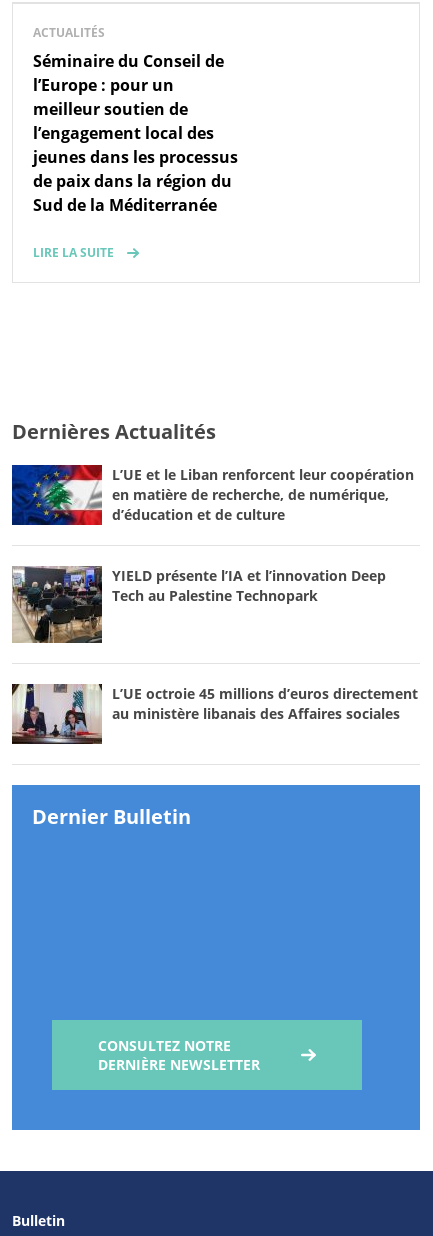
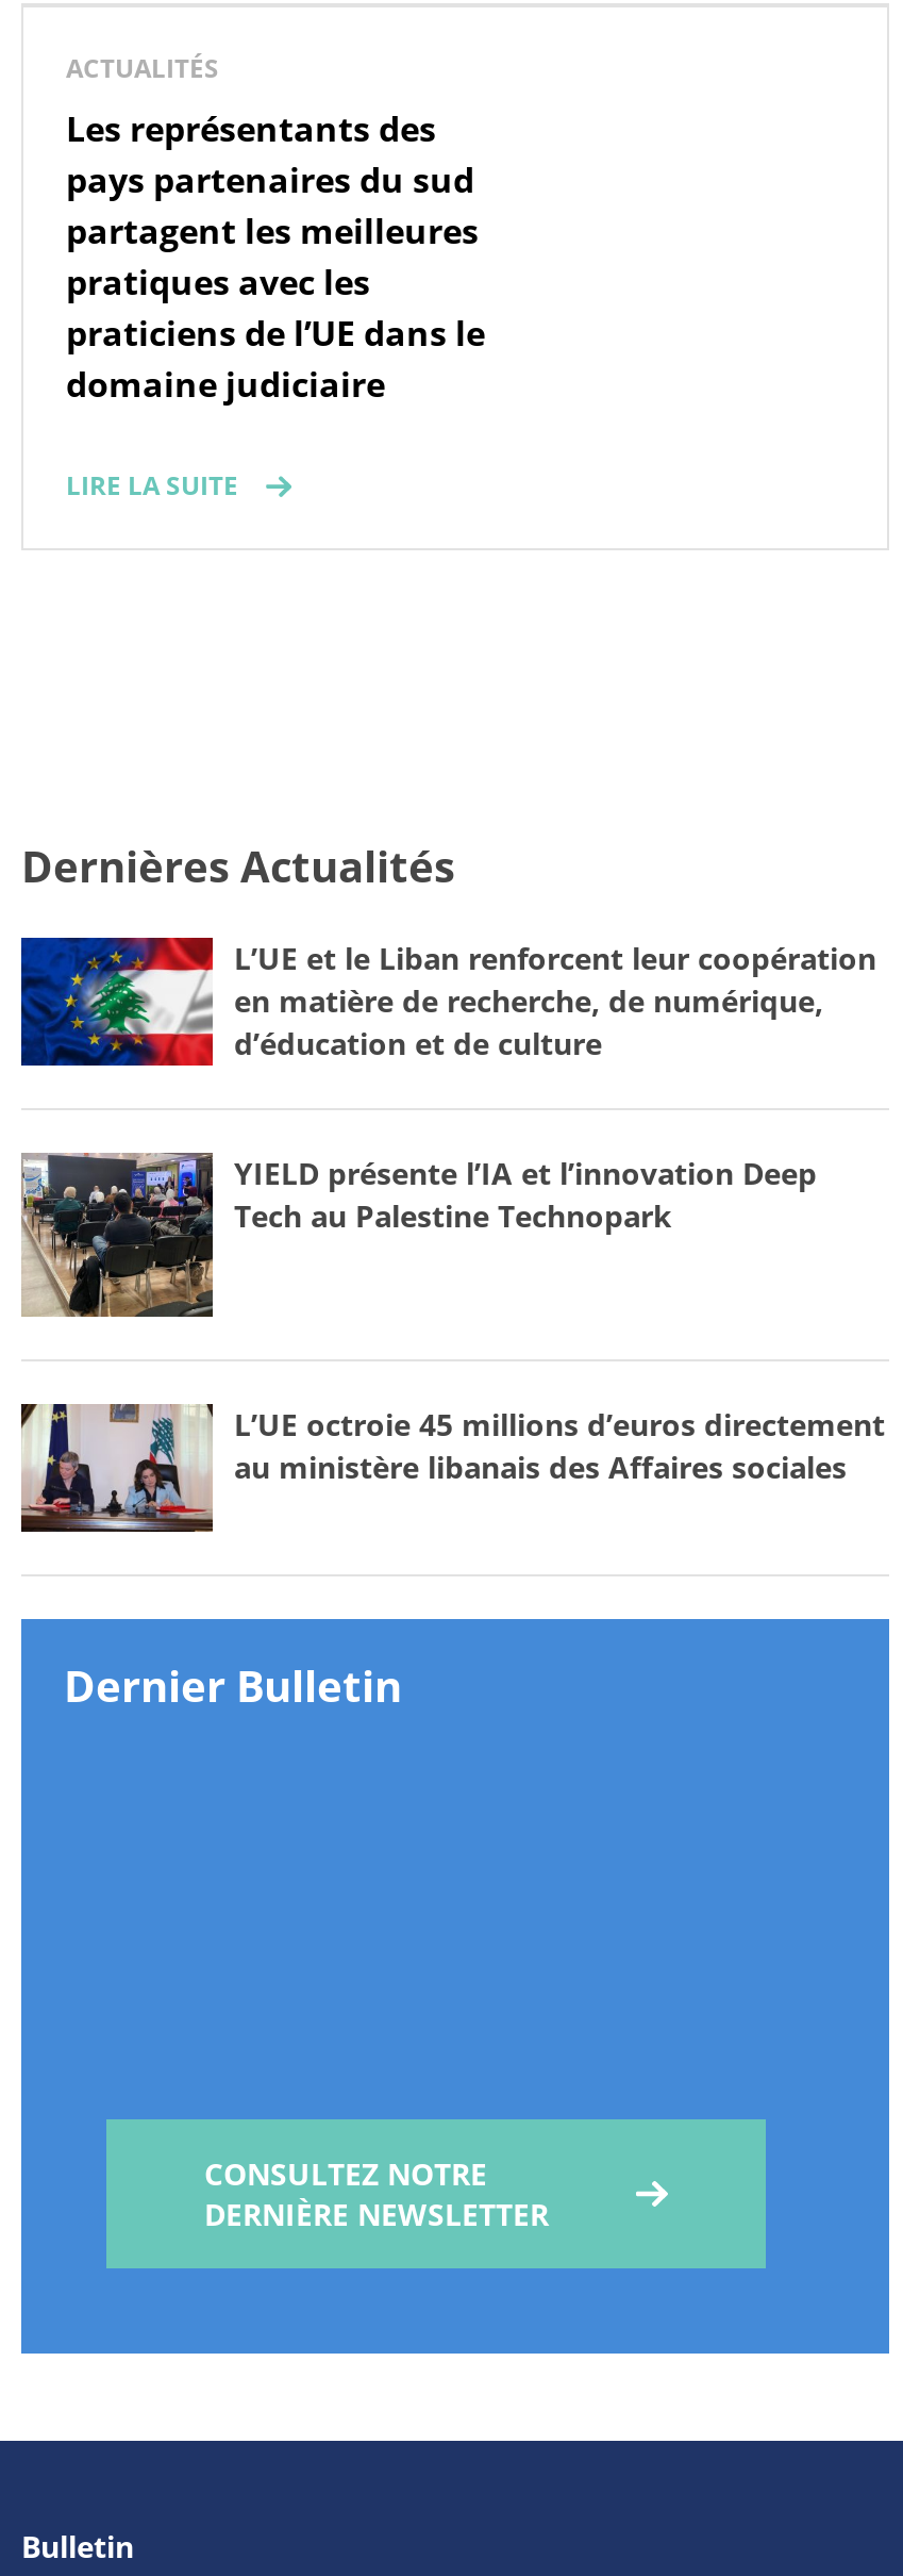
- Séminaire du Conseil de
- l’Europe : pour un
- meilleur soutien de
- l’engagement local des
- jeunes dans les processus
- de paix dans la région du
- Sud de la Méditerranée
+ Les représentants des
+ pays partenaires du sud
+ partagent les meilleures
+ pratiques avec les
+ praticiens de l’UE dans le
+ domaine judiciaire
